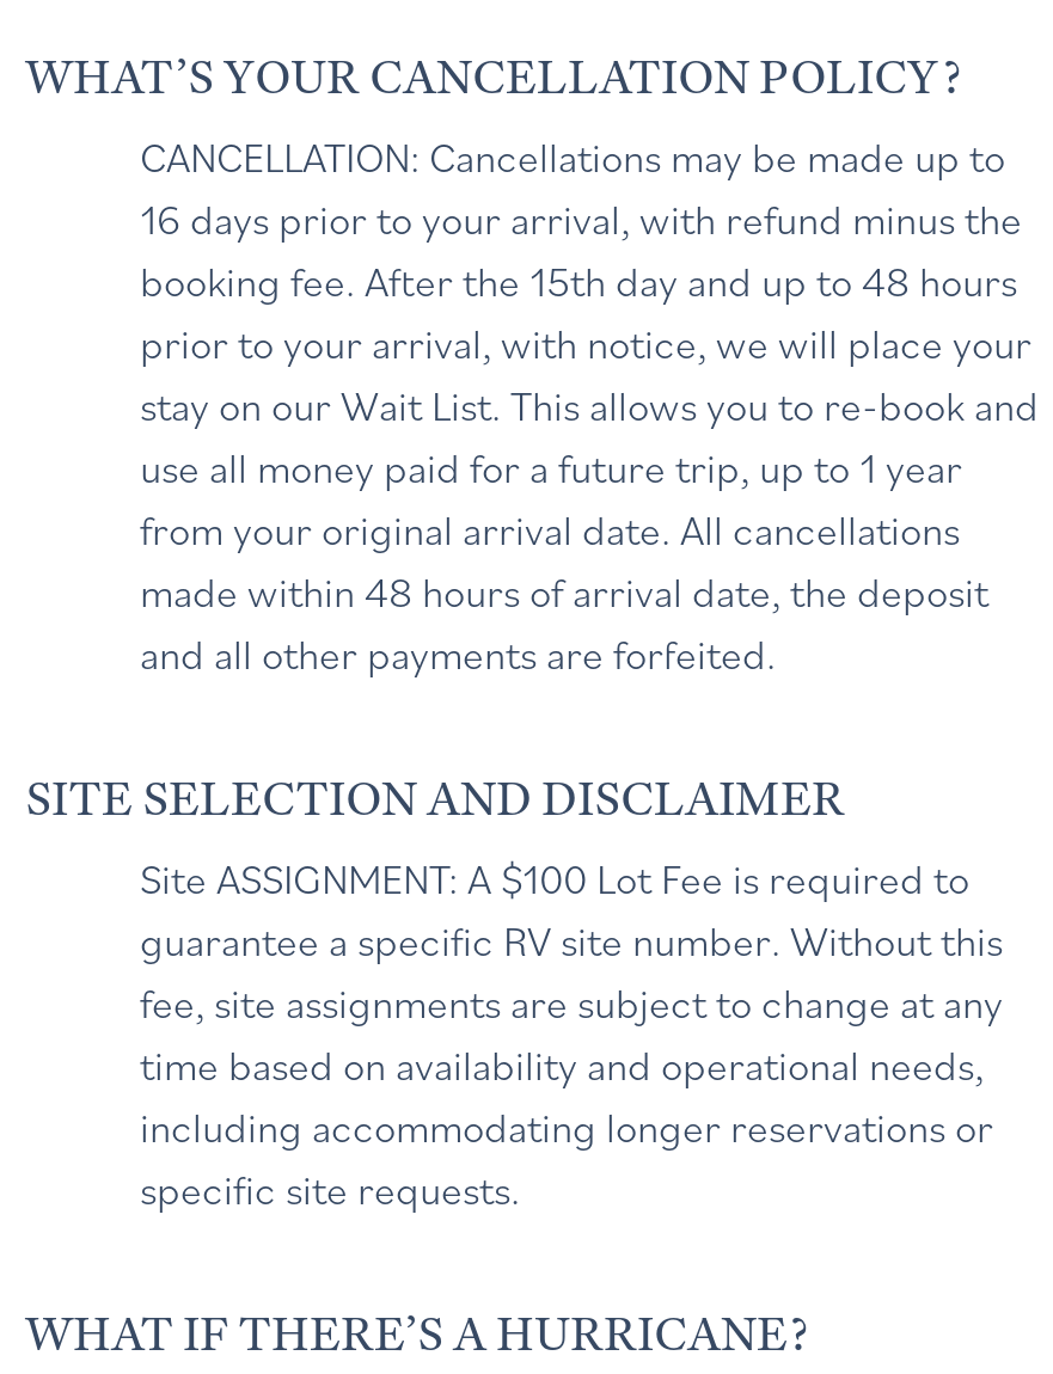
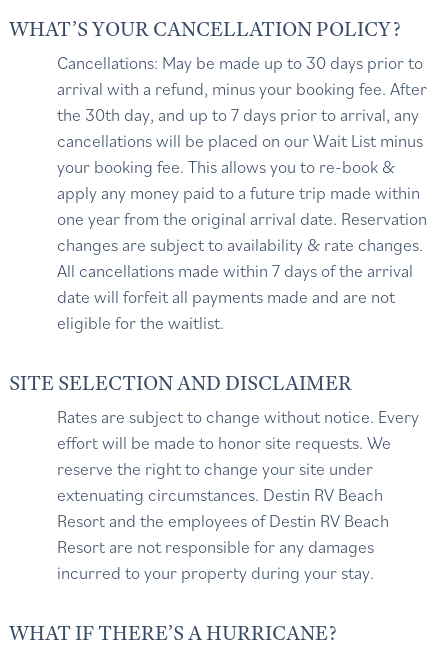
- CANCELLATION: Cancellations may be made up to
- 16 days prior to your arrival, with refund minus the
- booking fee. After the 15th day and up to 48 hours
- prior to your arrival, with notice, we will place your
- stay on our Wait List. This allows you to re-book and
- use all money paid for a future trip, up to 1 year
- from your original arrival date. All cancellations
- made within 48 hours of arrival date, the deposit
- and all other payments are forfeited.
+ Cancellations: May be made up to 30 days prior to
+ arrival with a refund, minus your booking fee. After
+ the 30th day, and up to 7 days prior to arrival, any
+ cancellations will be placed on our Wait List minus
+ your booking fee. This allows you to re-book &
+ apply any money paid to a future trip made within
+ one year from the original arrival date. Reservation
+ changes are subject to availability & rate changes.
+ All cancellations made within 7 days of the arrival
+ date will forfeit all payments made and are not
+ eligible for the waitlist.

- Site ASSIGNMENT: A $100 Lot Fee is required to
- guarantee a specific RV site number. Without this
- fee, site assignments are subject to change at any
- time based on availability and operational needs,
- including accommodating longer reservations or
- specific site requests.
+ Rates are subject to change without notice. Every
+ effort will be made to honor site requests. We
+ reserve the right to change your site under
+ extenuating circumstances. Destin RV Beach
+ Resort and the employees of Destin RV Beach
+ Resort are not responsible for any damages
+ incurred to your property during your stay.
